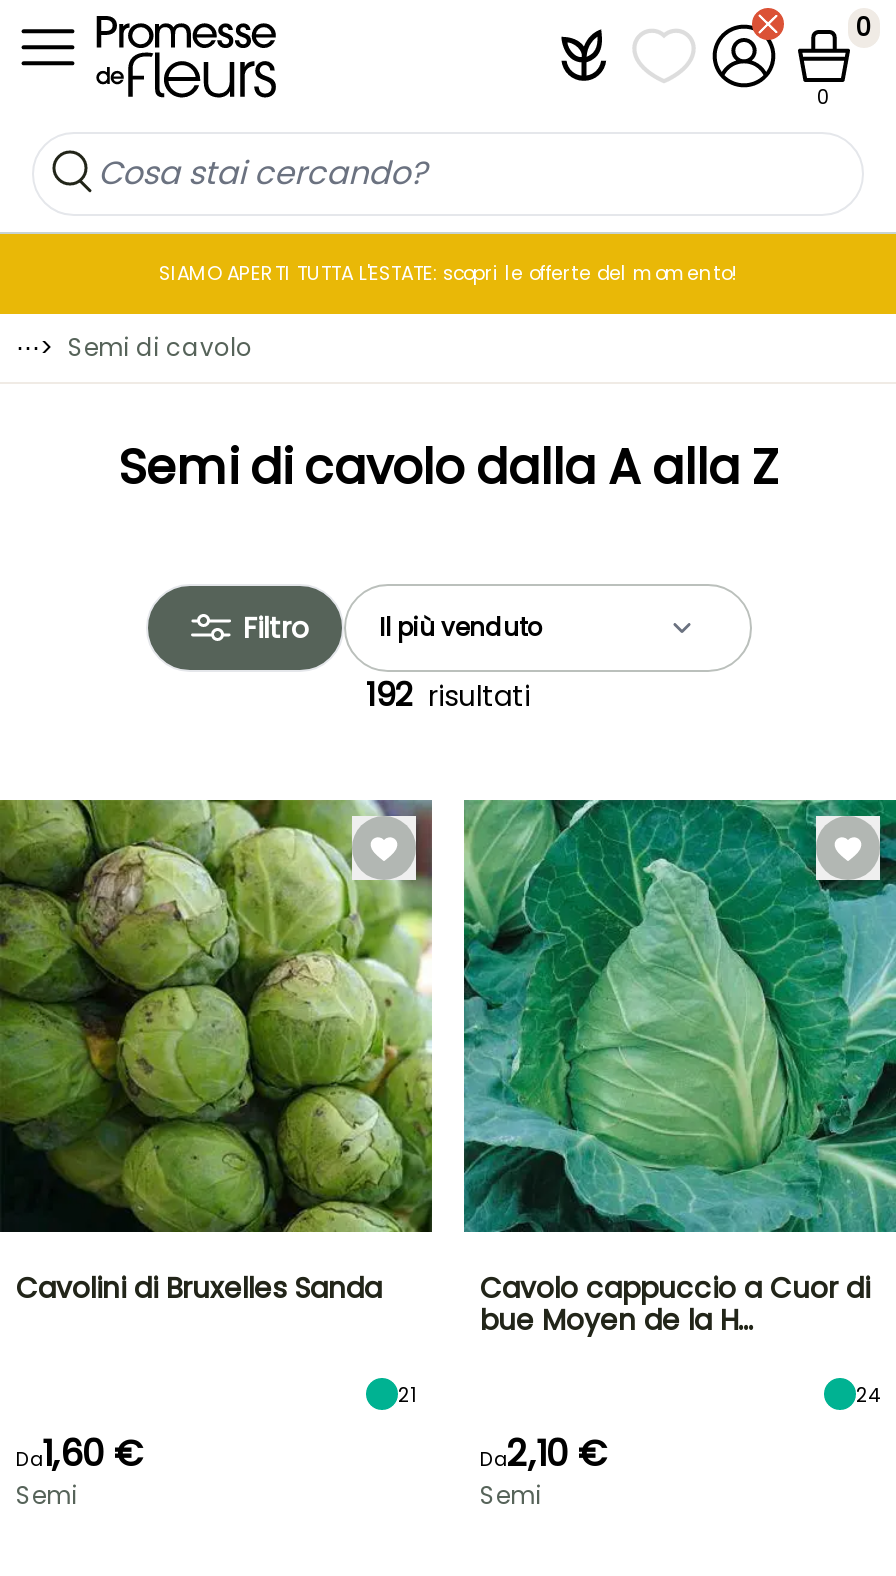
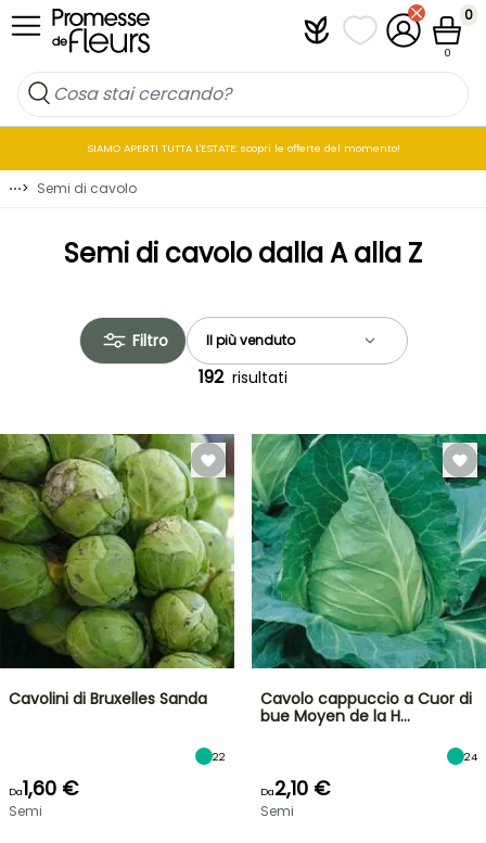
- 21
+ 22
